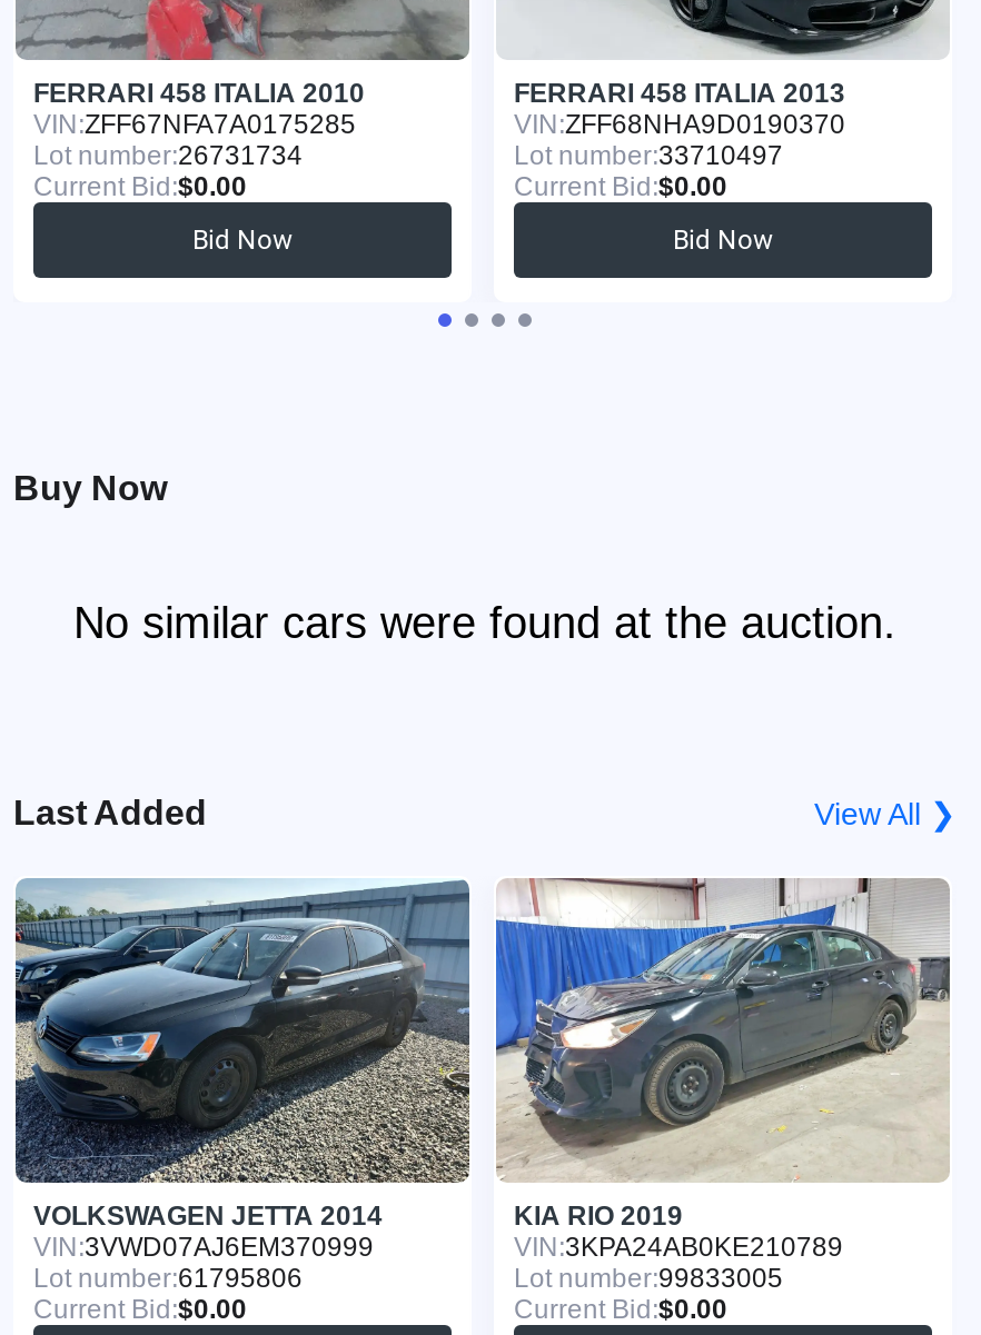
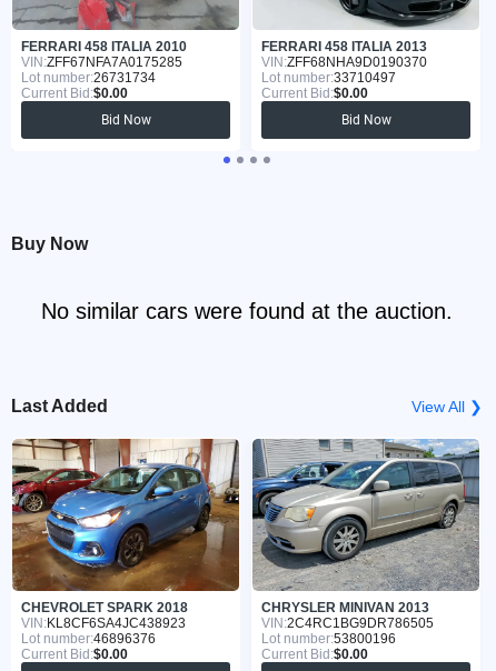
- [image]
- VOLKSWAGEN JETTA 2014
- VIN: 3VWD07AJ6EM370999
- Lot number:61795806
+ [image]
+ CHEVROLET SPARK 2018
+ VIN: KL8CF6SA4JC438923
+ Lot number:46896376

- [image]
- KIA RIO 2019
- VIN: 3KPA24AB0KE210789
- Lot number:99833005
+ [image]
+ CHRYSLER MINIVAN 2013
+ VIN: 2C4RC1BG9DR786505
+ Lot number:53800196
